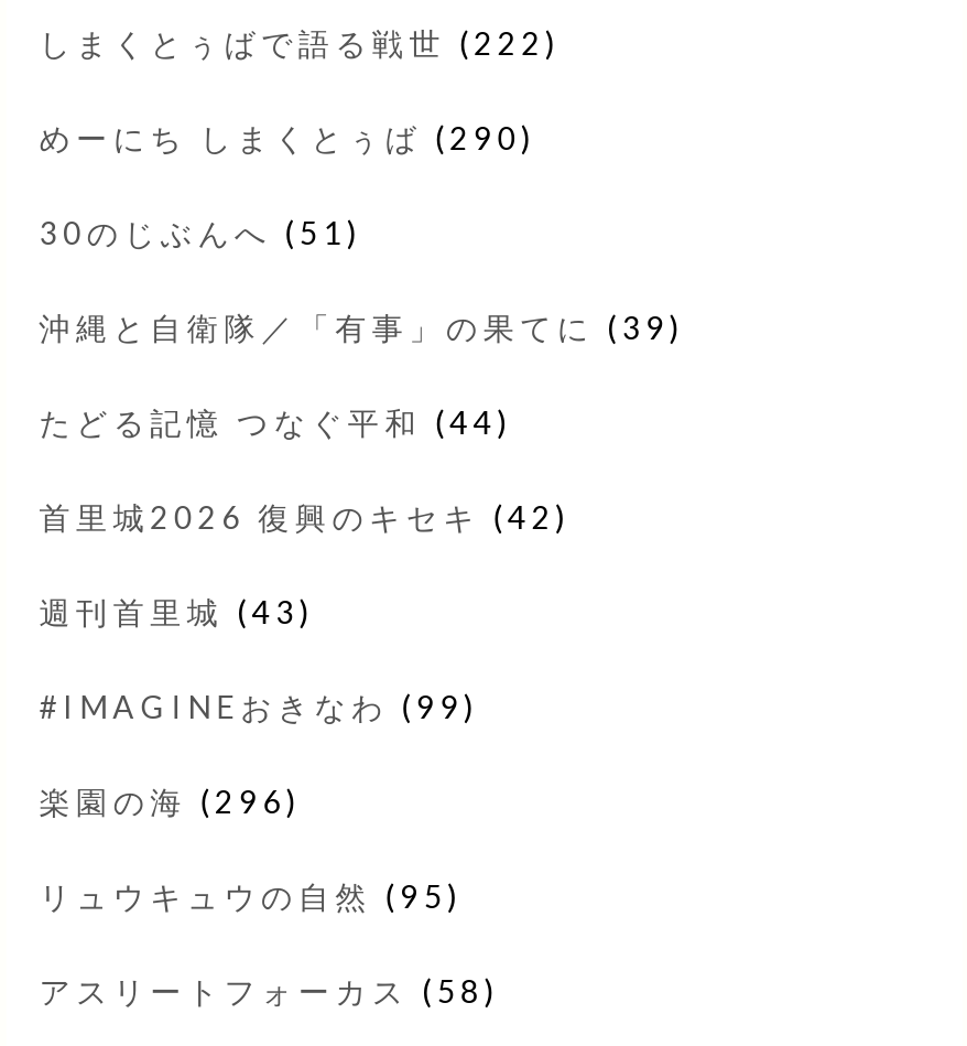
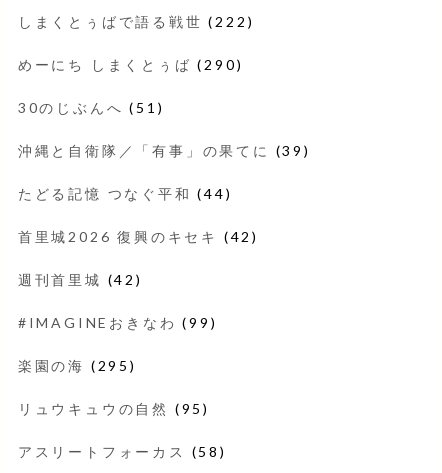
- 週刊首里城(43)
+ 週刊首里城(42)

- 楽園の海(296)
+ 楽園の海(295)
